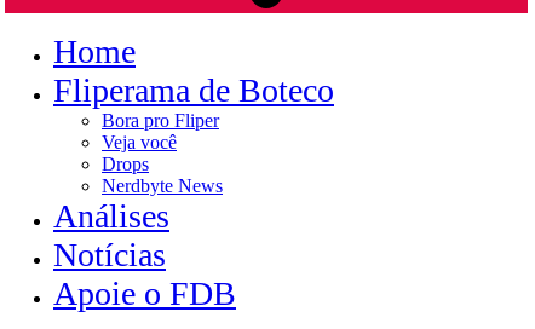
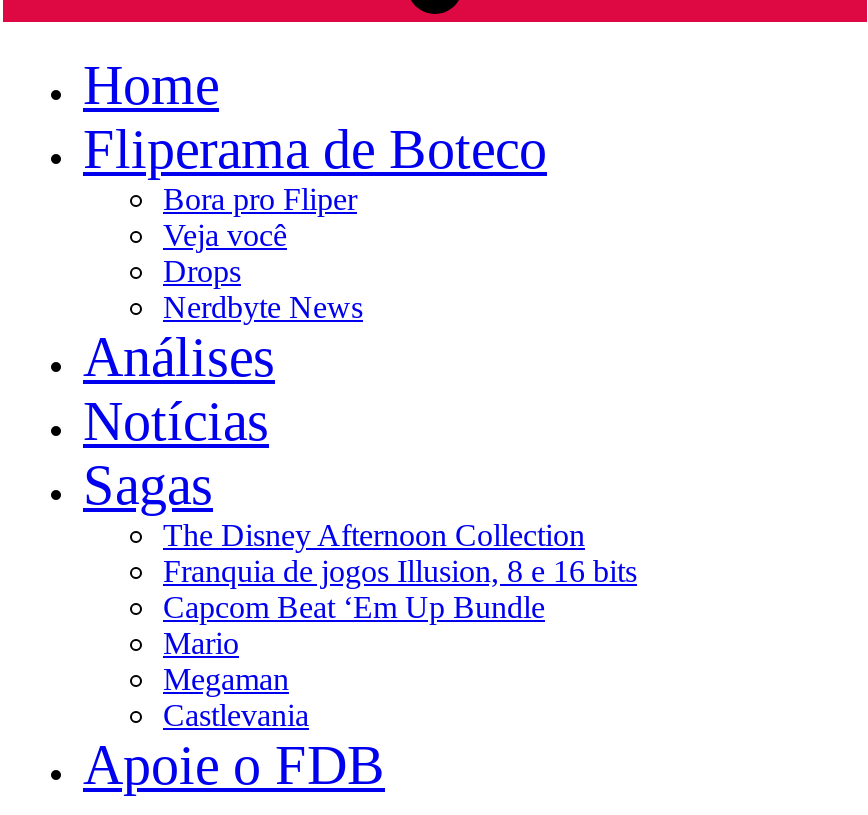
+ Sagas
+ The Disney Afternoon Collection
+ Franquia de jogos Illusion, 8 e 16 bits
+ Capcom Beat ‘Em Up Bundle
+ Mario
+ Megaman
+ Castlevania
